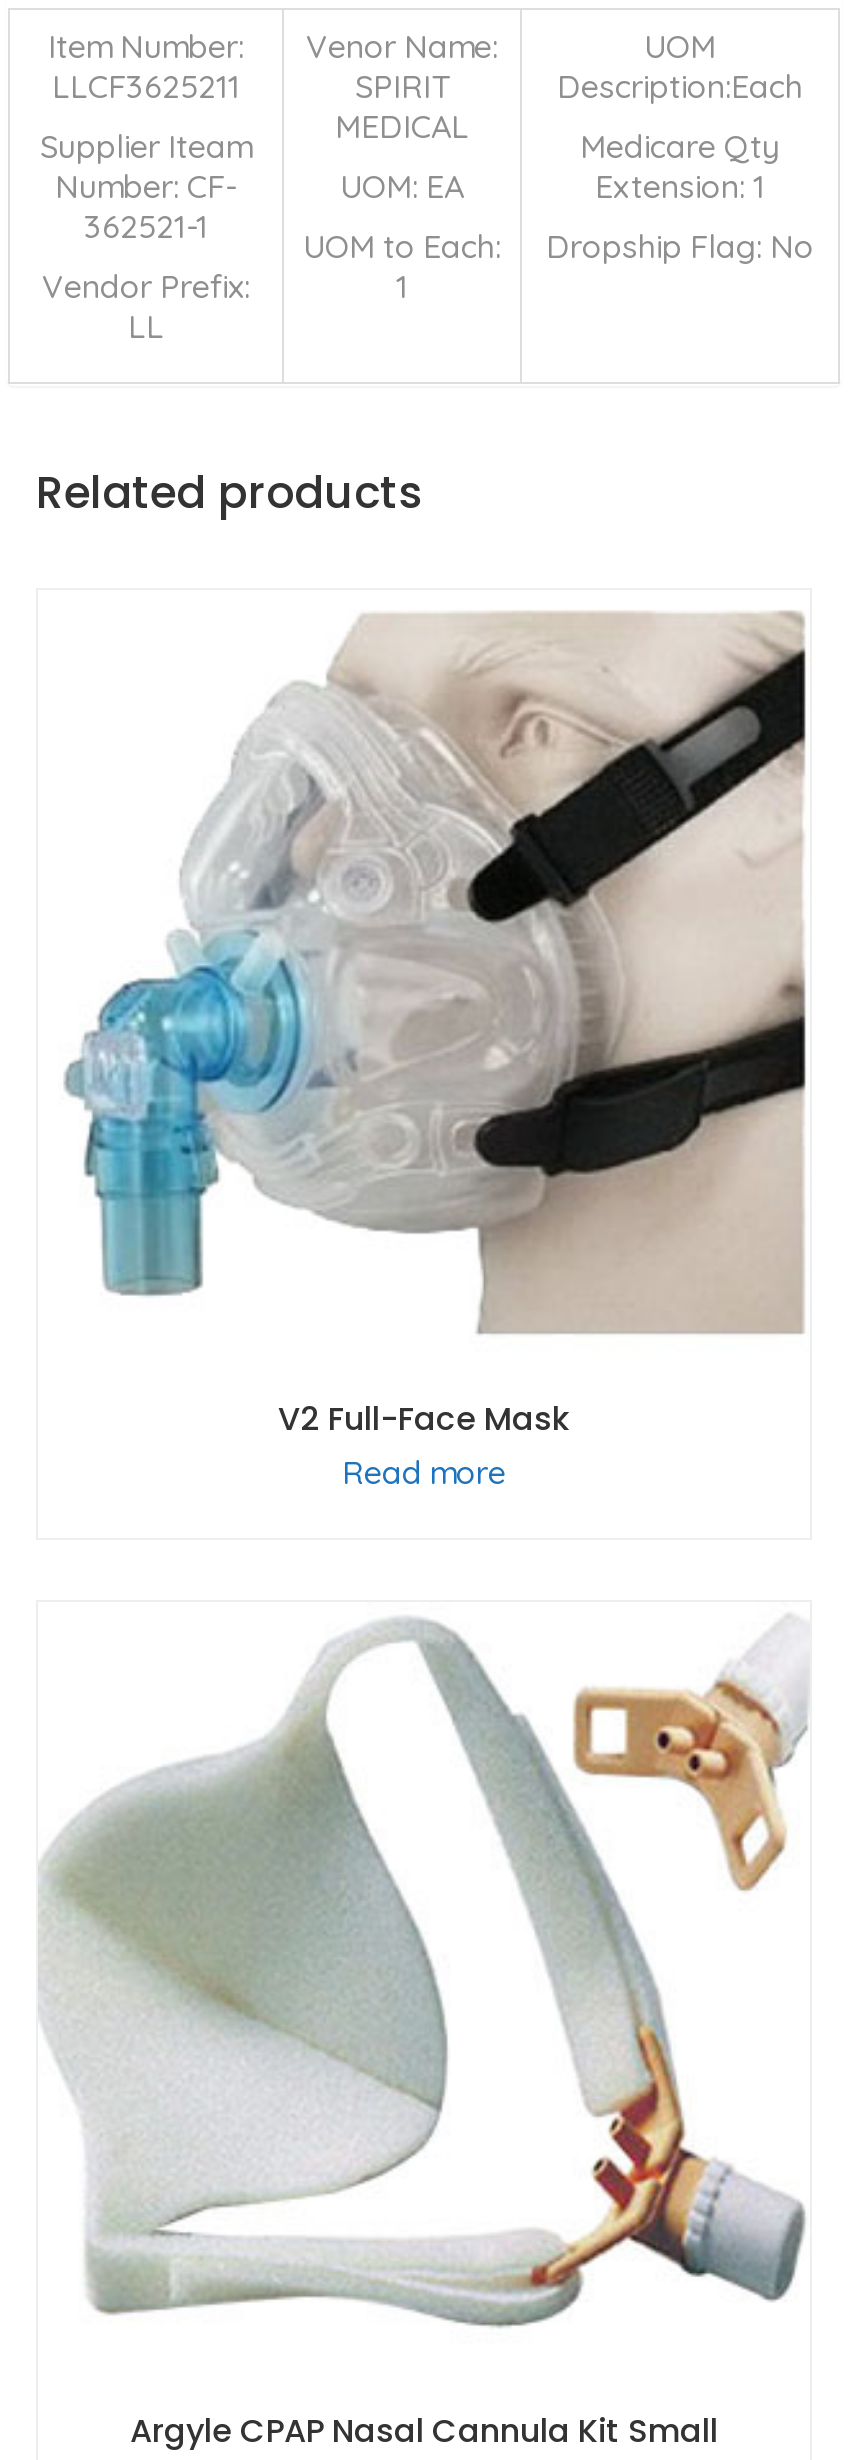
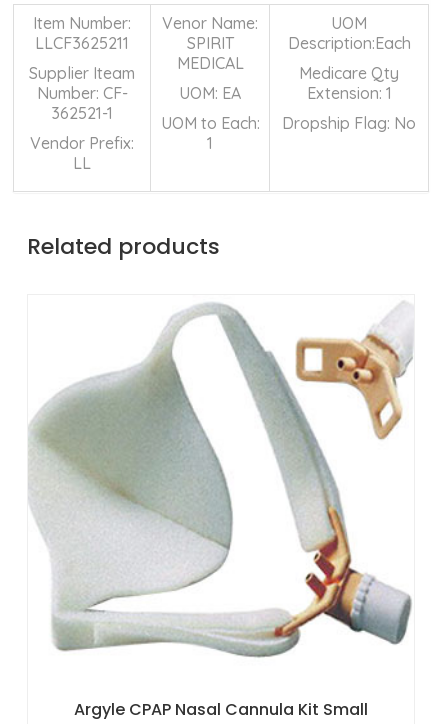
- [image]
- V2 Full-Face Mask
- Read more
